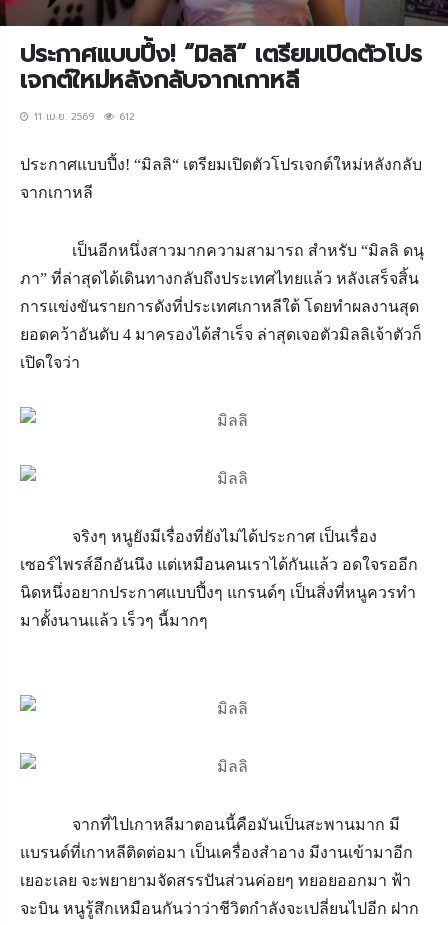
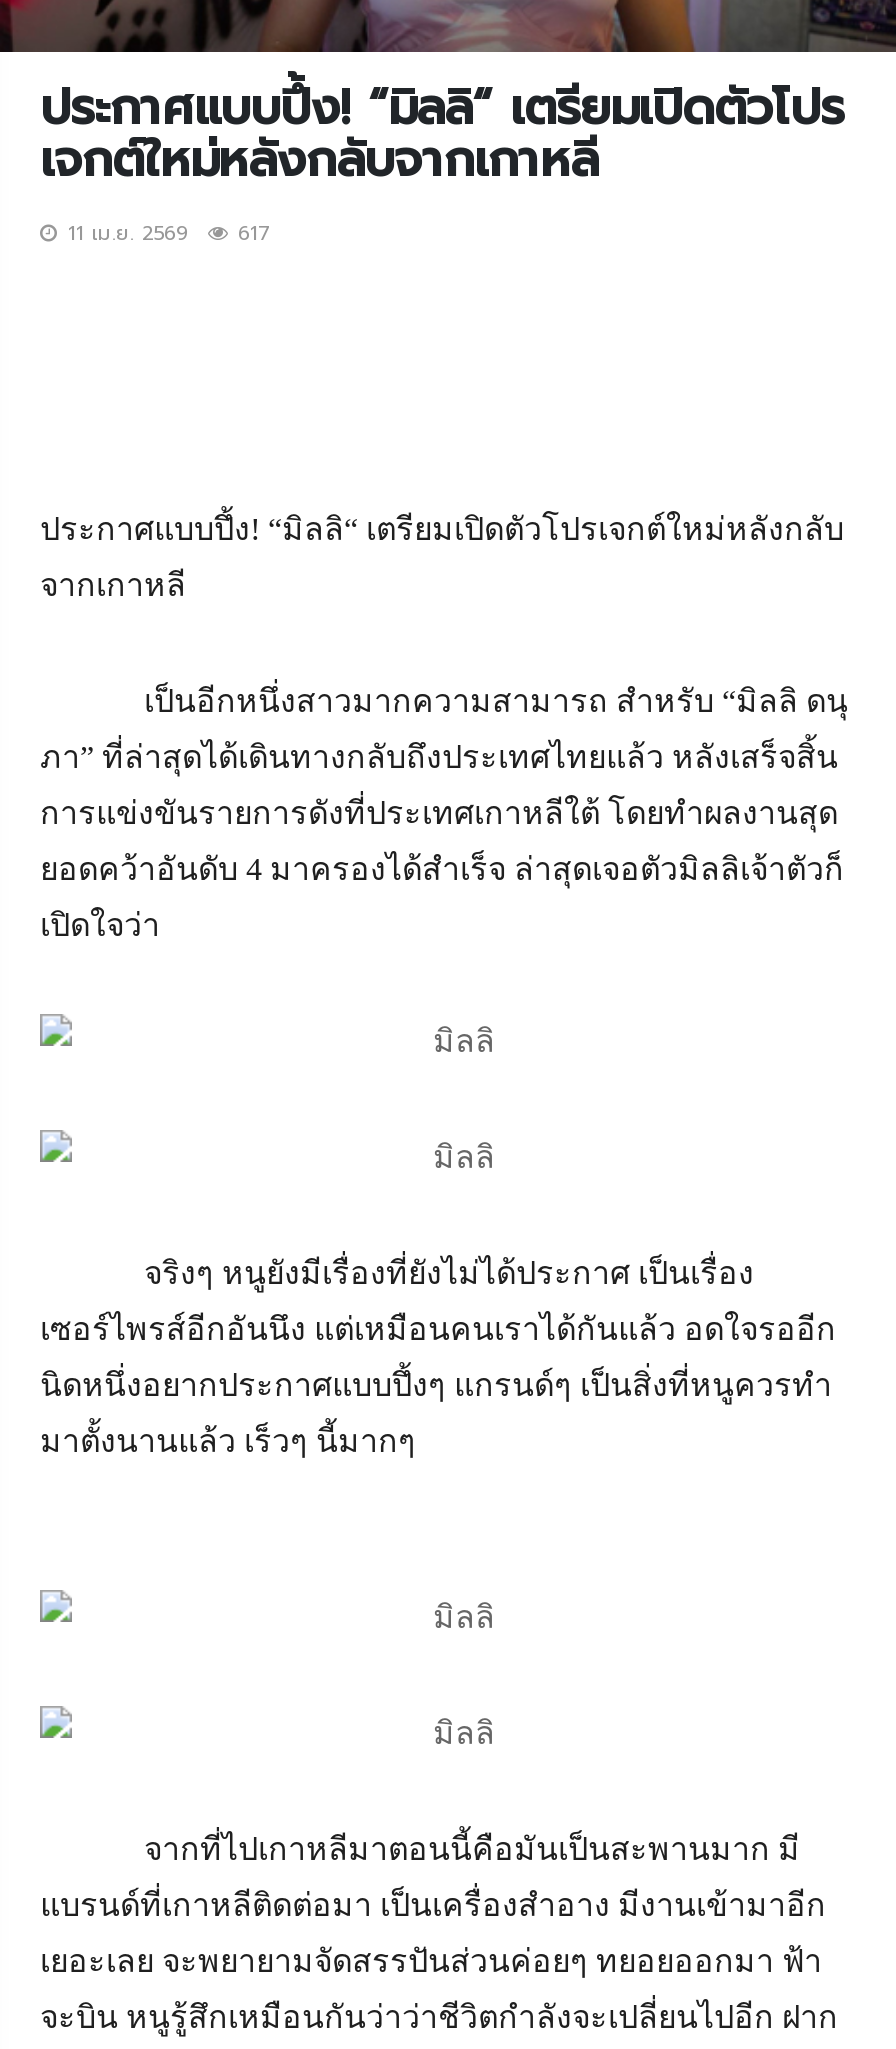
- 11 เม.ย. 2569 612
+ 11 เม.ย. 2569 617
